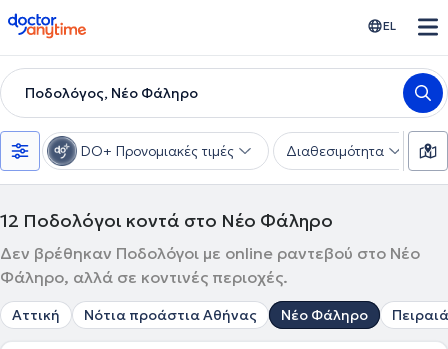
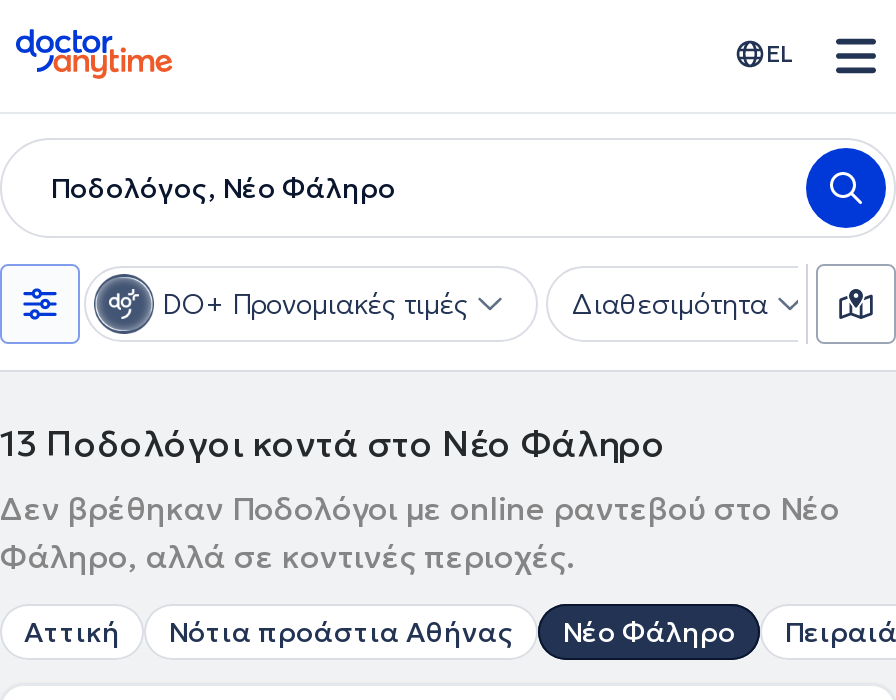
- 12 Ποδολόγοι κοντά στο Νέο Φάληρο
+ 13 Ποδολόγοι κοντά στο Νέο Φάληρο
